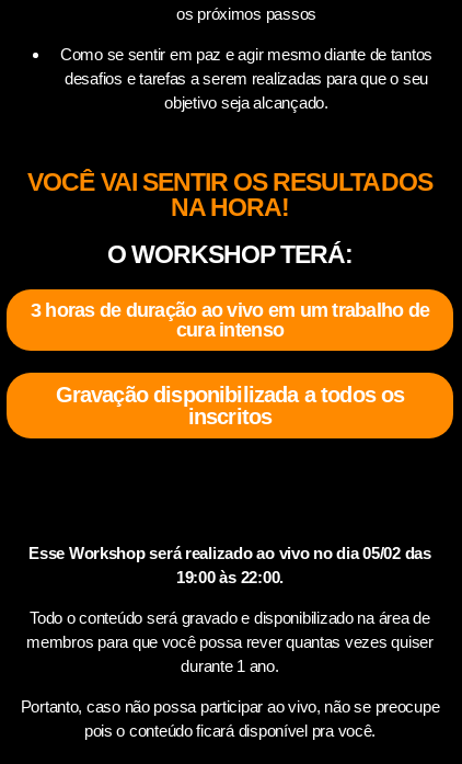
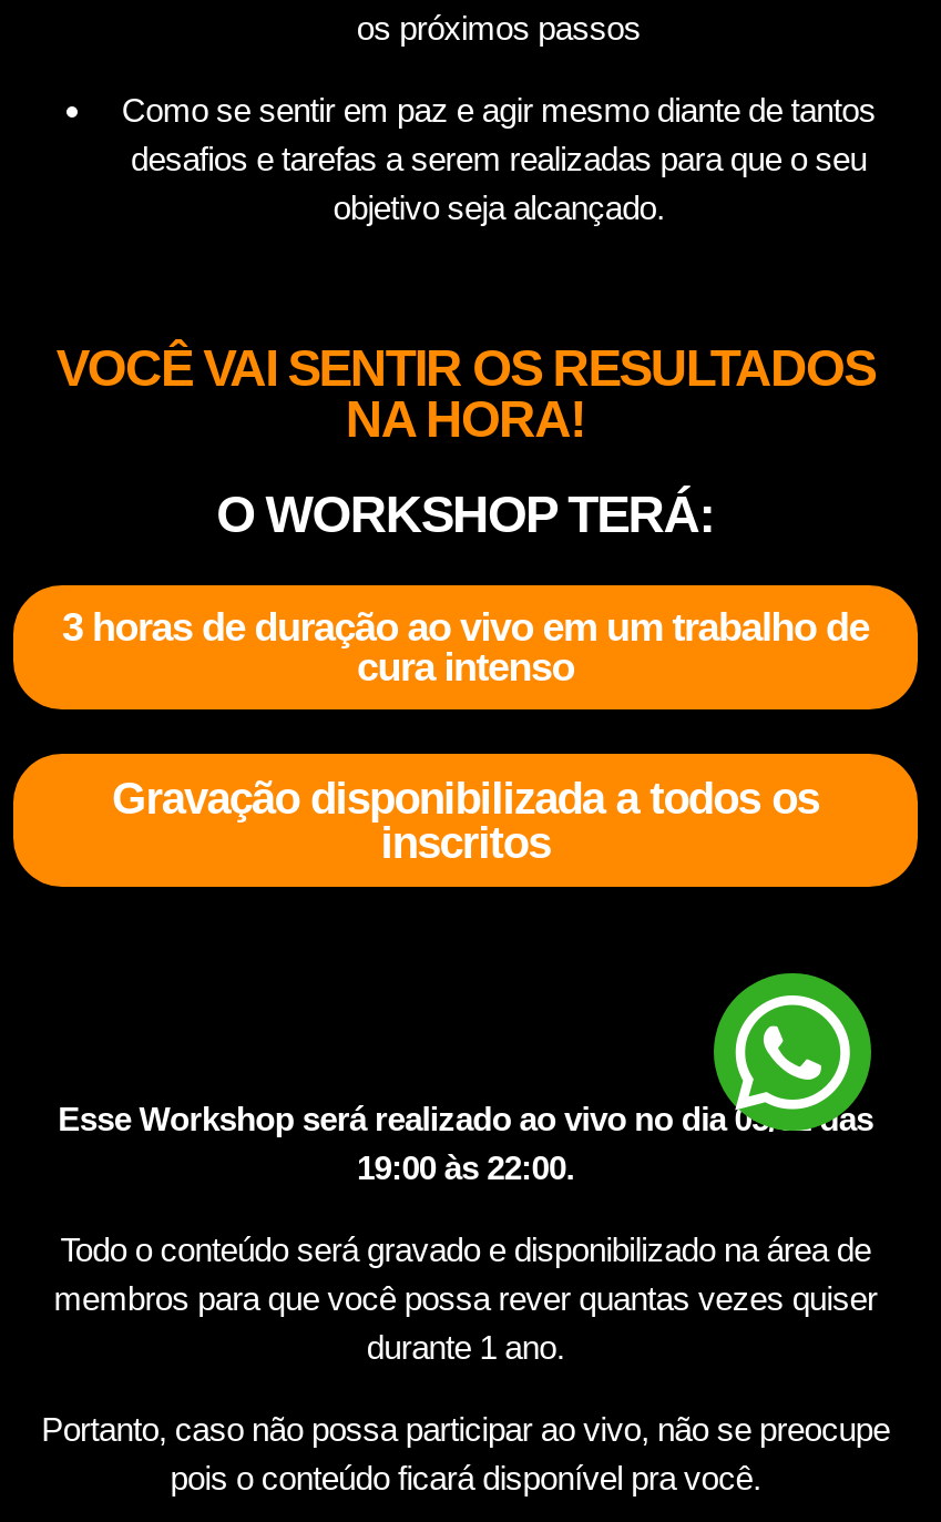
+ [image]
